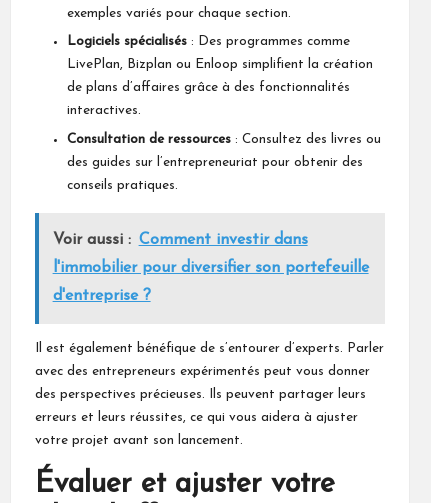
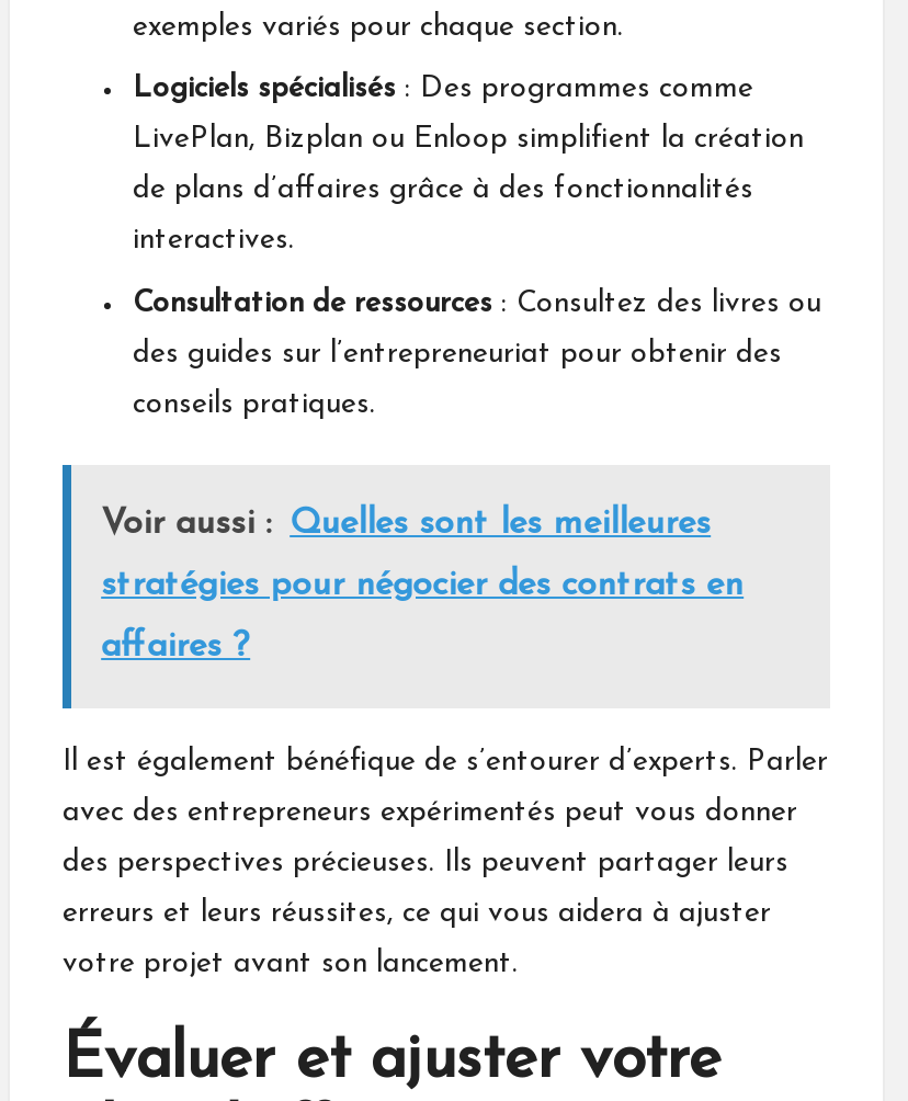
- Voir aussi : Comment investir dans
+ Voir aussi : Quelles sont les meilleures

- l'immobilier pour diversifier son portefeuille
+ stratégies pour négocier des contrats en

- d'entreprise ?
+ affaires ?
